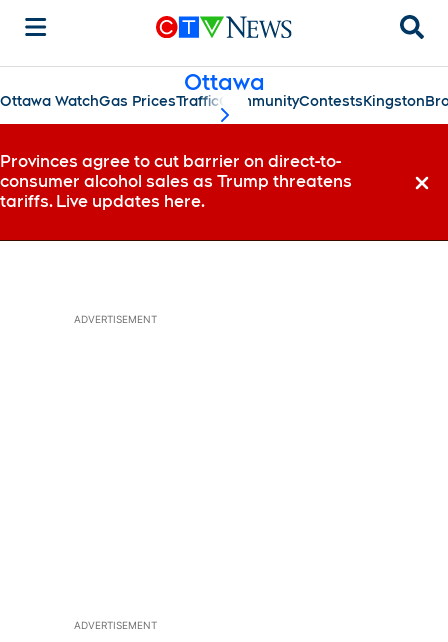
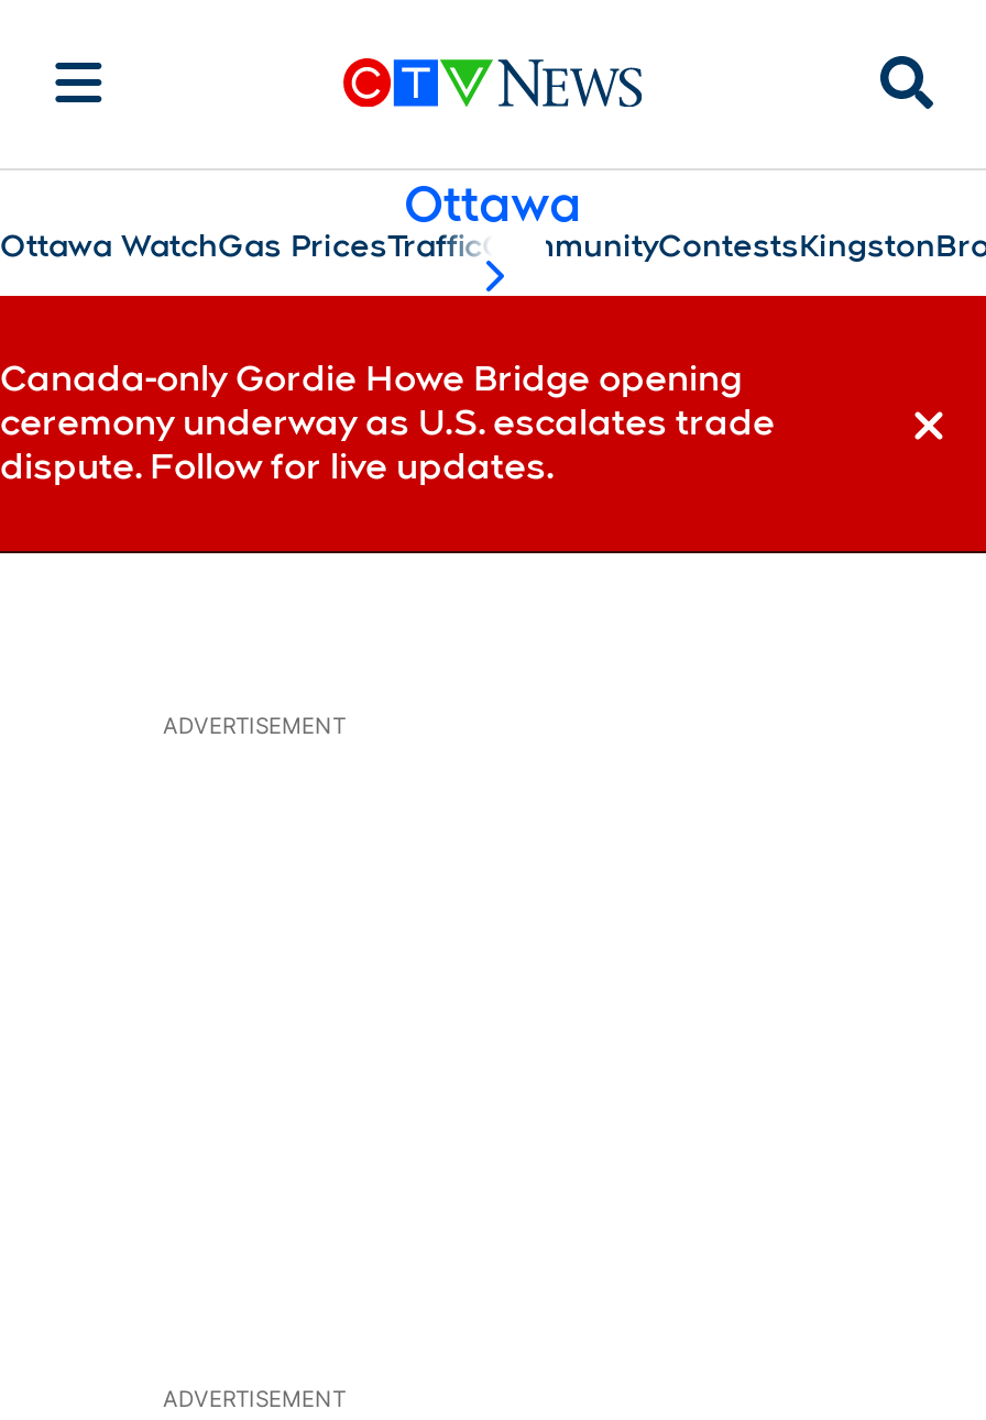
- Provinces agree to cut barrier on direct-to-
- consumer alcohol sales as Trump threatens
- tariffs. Live updates here.
+ Canada-only Gordie Howe Bridge opening
+ ceremony underway as U.S. escalates trade
+ dispute. Follow for live updates.
